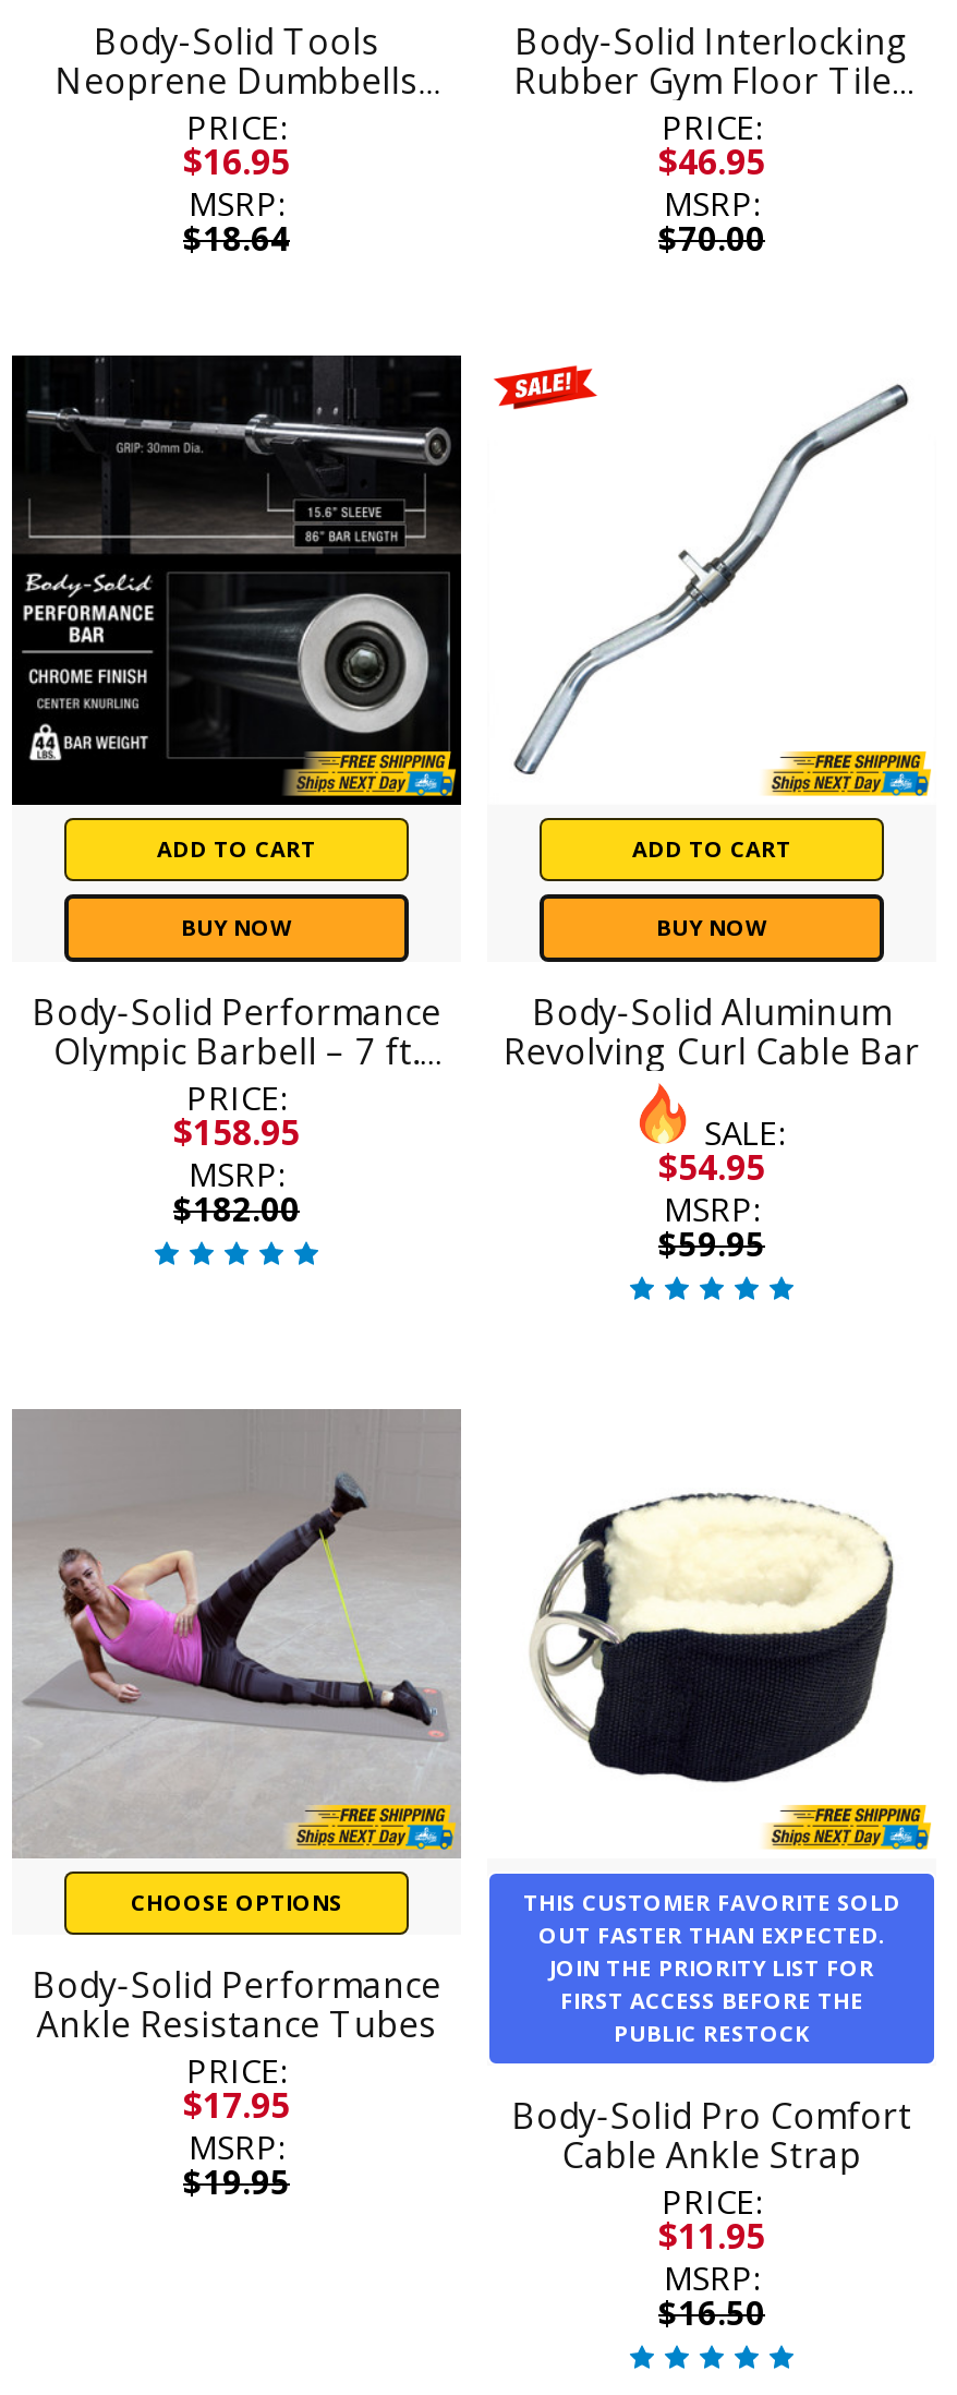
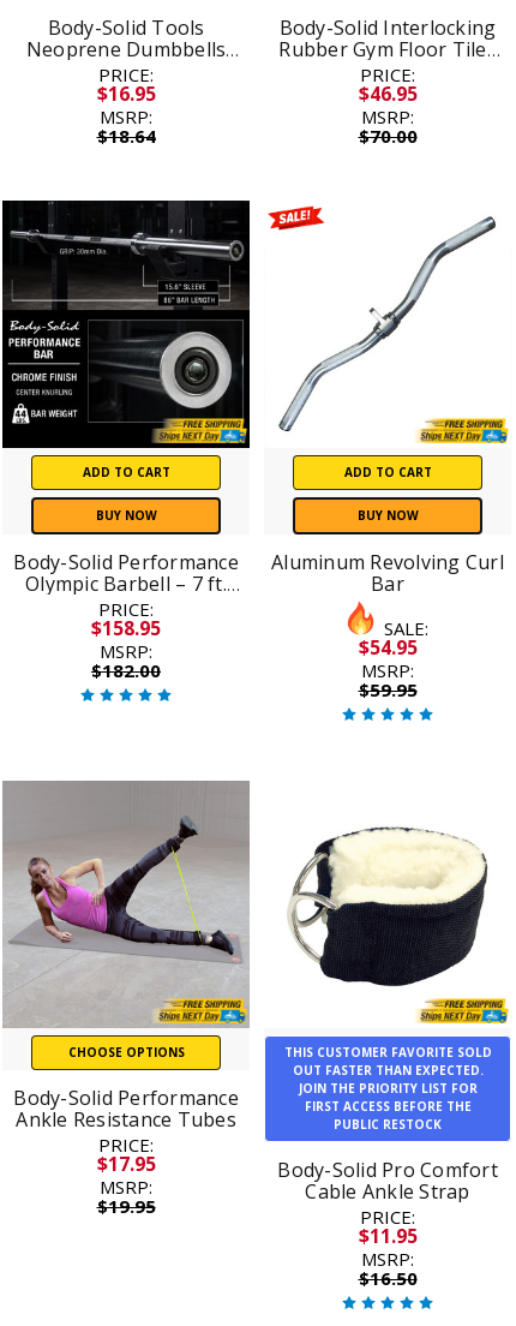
- Body-Solid Aluminum
- Revolving Curl Cable Bar
+ Aluminum Revolving Curl
+ Bar
